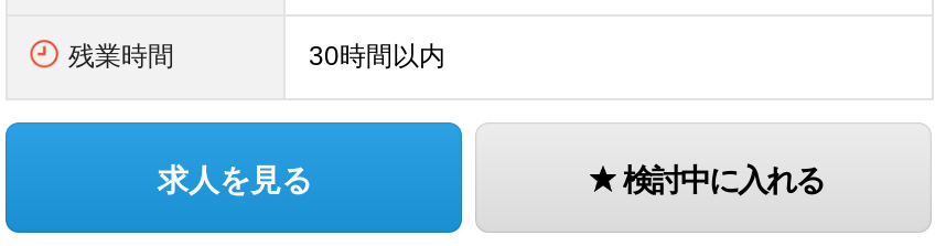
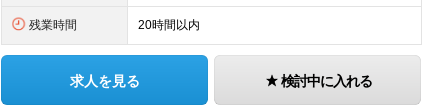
- 30時間以内
+ 20時間以内
